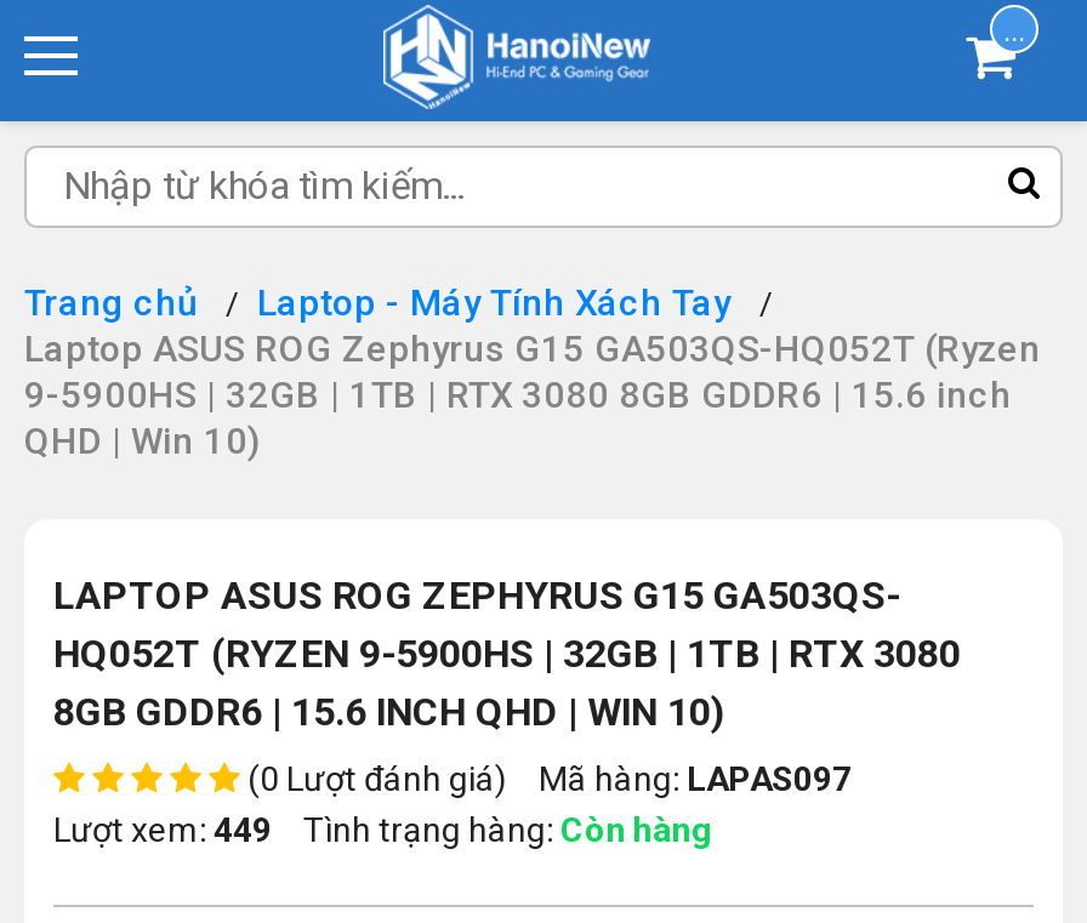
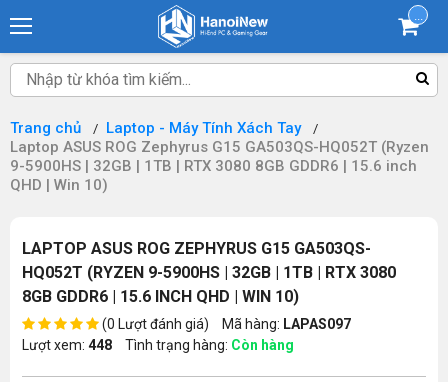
- Lượt xem: 449 Tình trạng hàng: Còn hàng
+ Lượt xem: 448 Tình trạng hàng: Còn hàng
